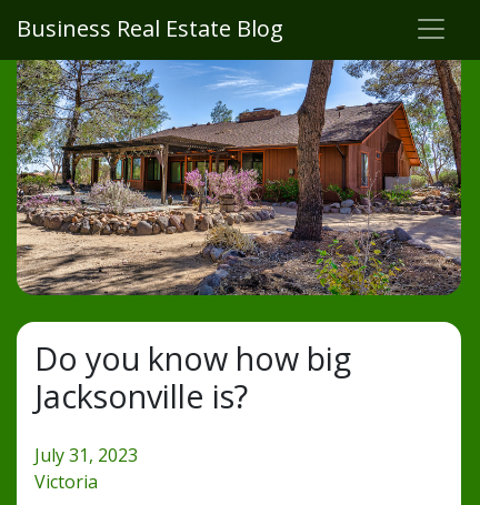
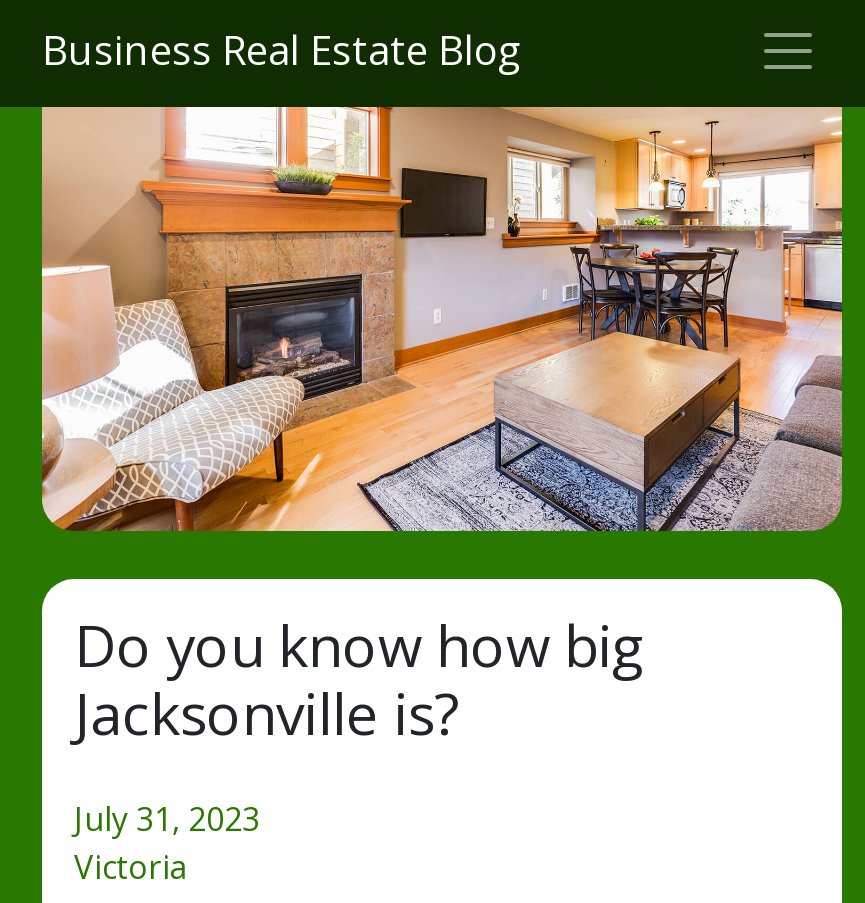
- [image]
+ [image]
